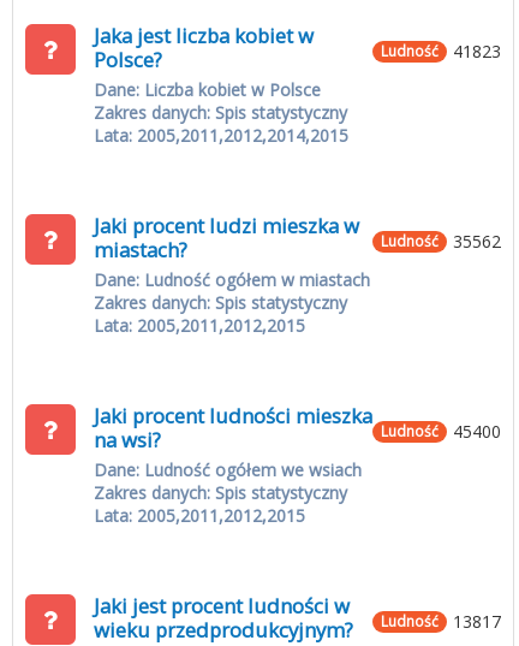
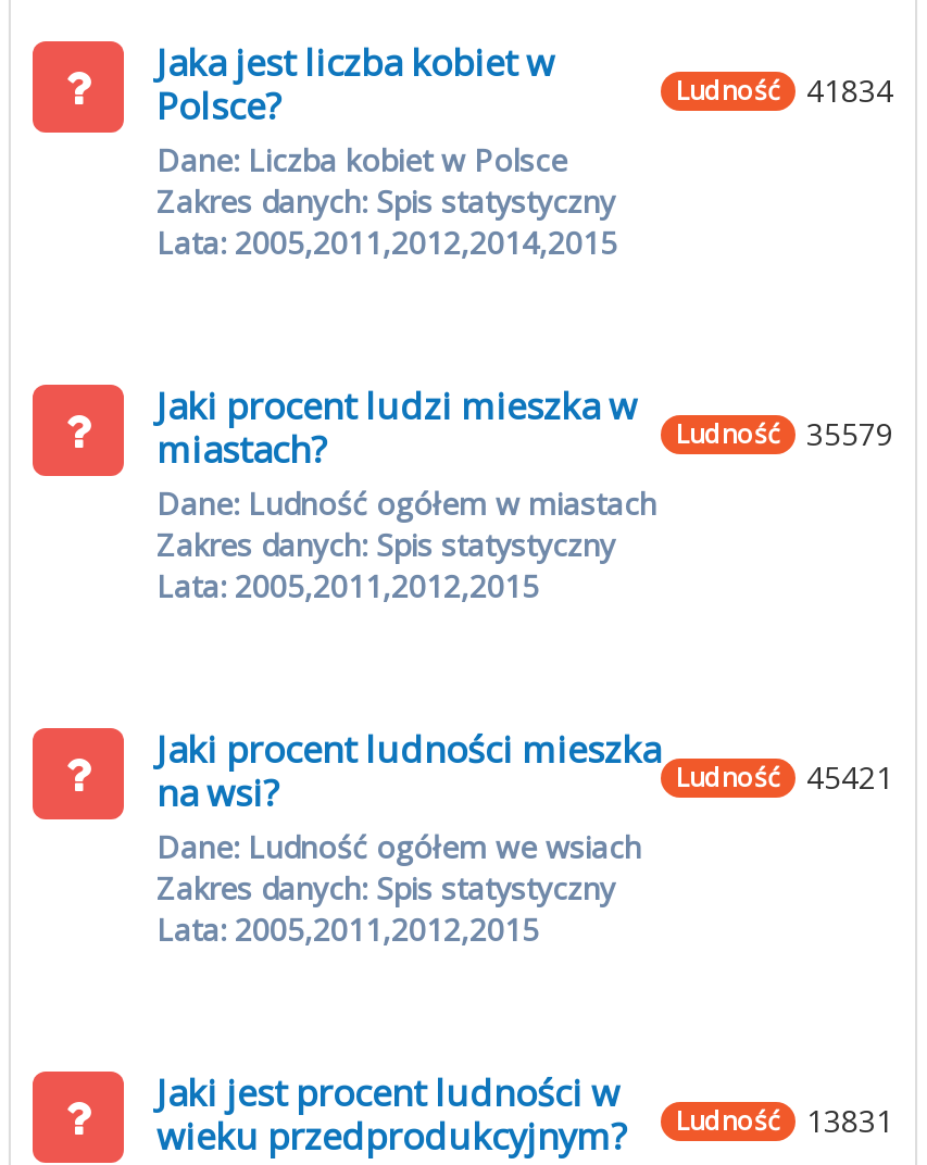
- Ludność 41823
+ Ludność 41834

- Ludność 35562
+ Ludność 35579

- Ludność 45400
+ Ludność 45421

- wieku przedprodukcyjnym? Ludność 13817
+ wieku przedprodukcyjnym? Ludność 13831
